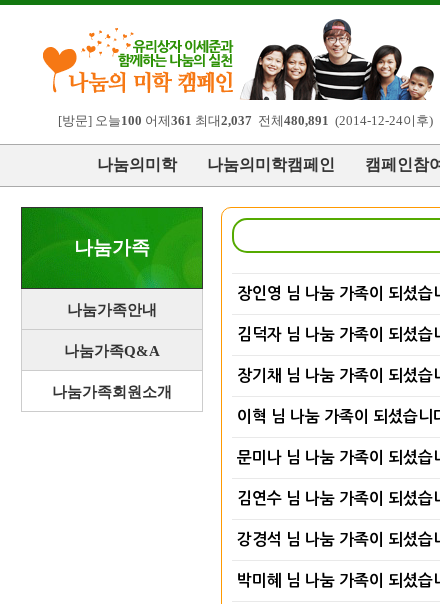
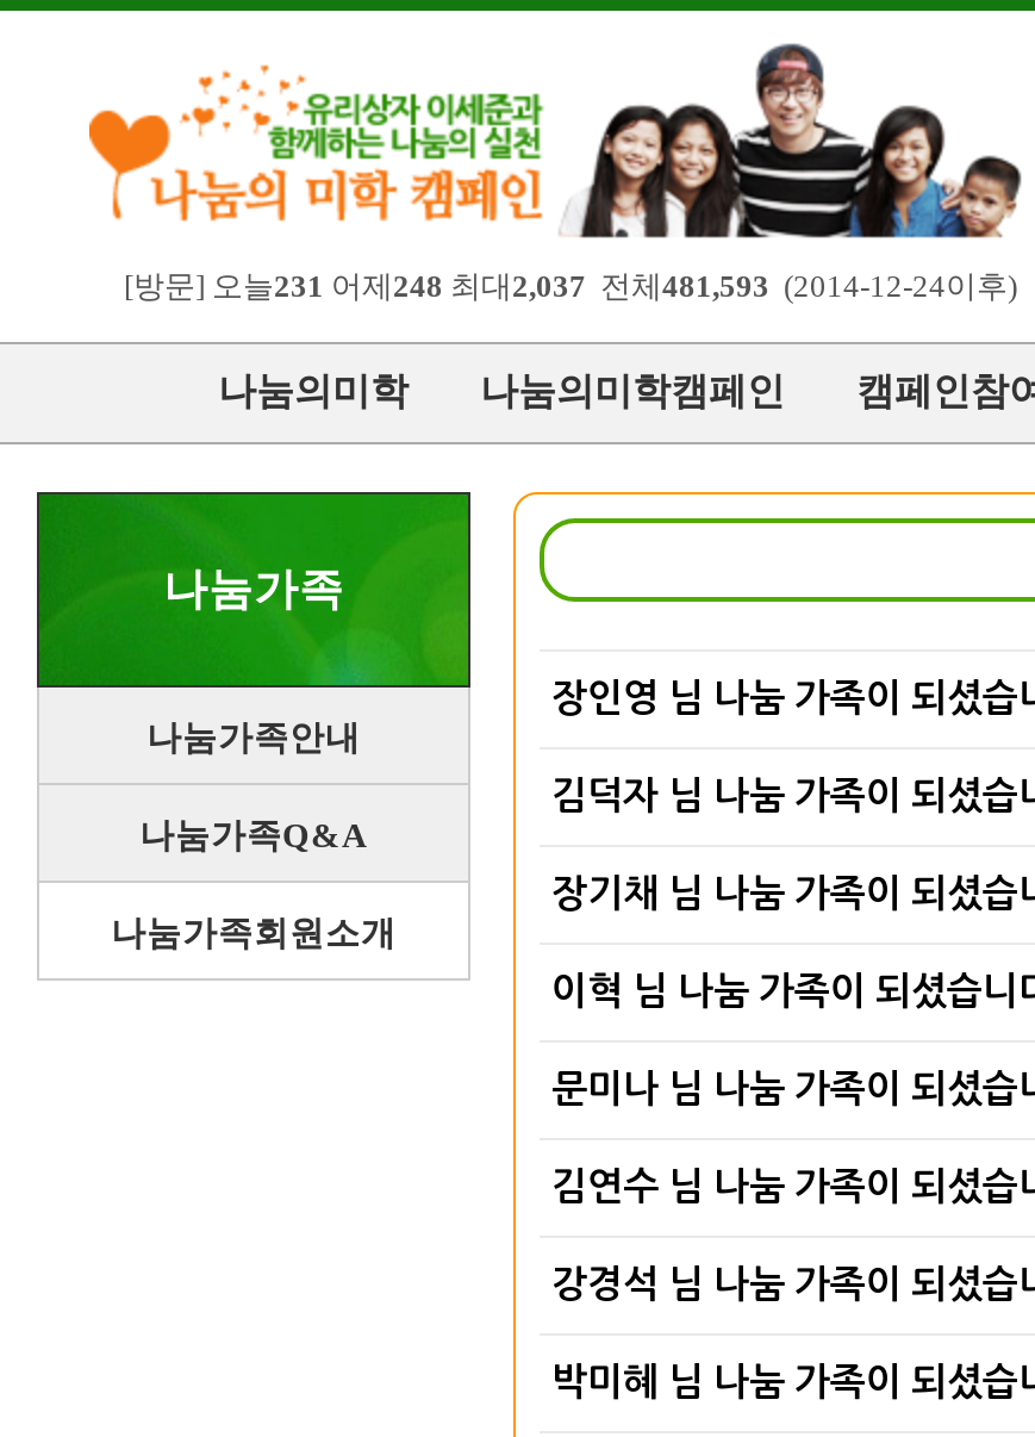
- [방문] 오늘100 어제 361 최대 2,037 전체480,891 (2014-12-24이후)
+ [방문] 오늘231 어제 248 최대 2,037 전체481,593 (2014-12-24이후)
